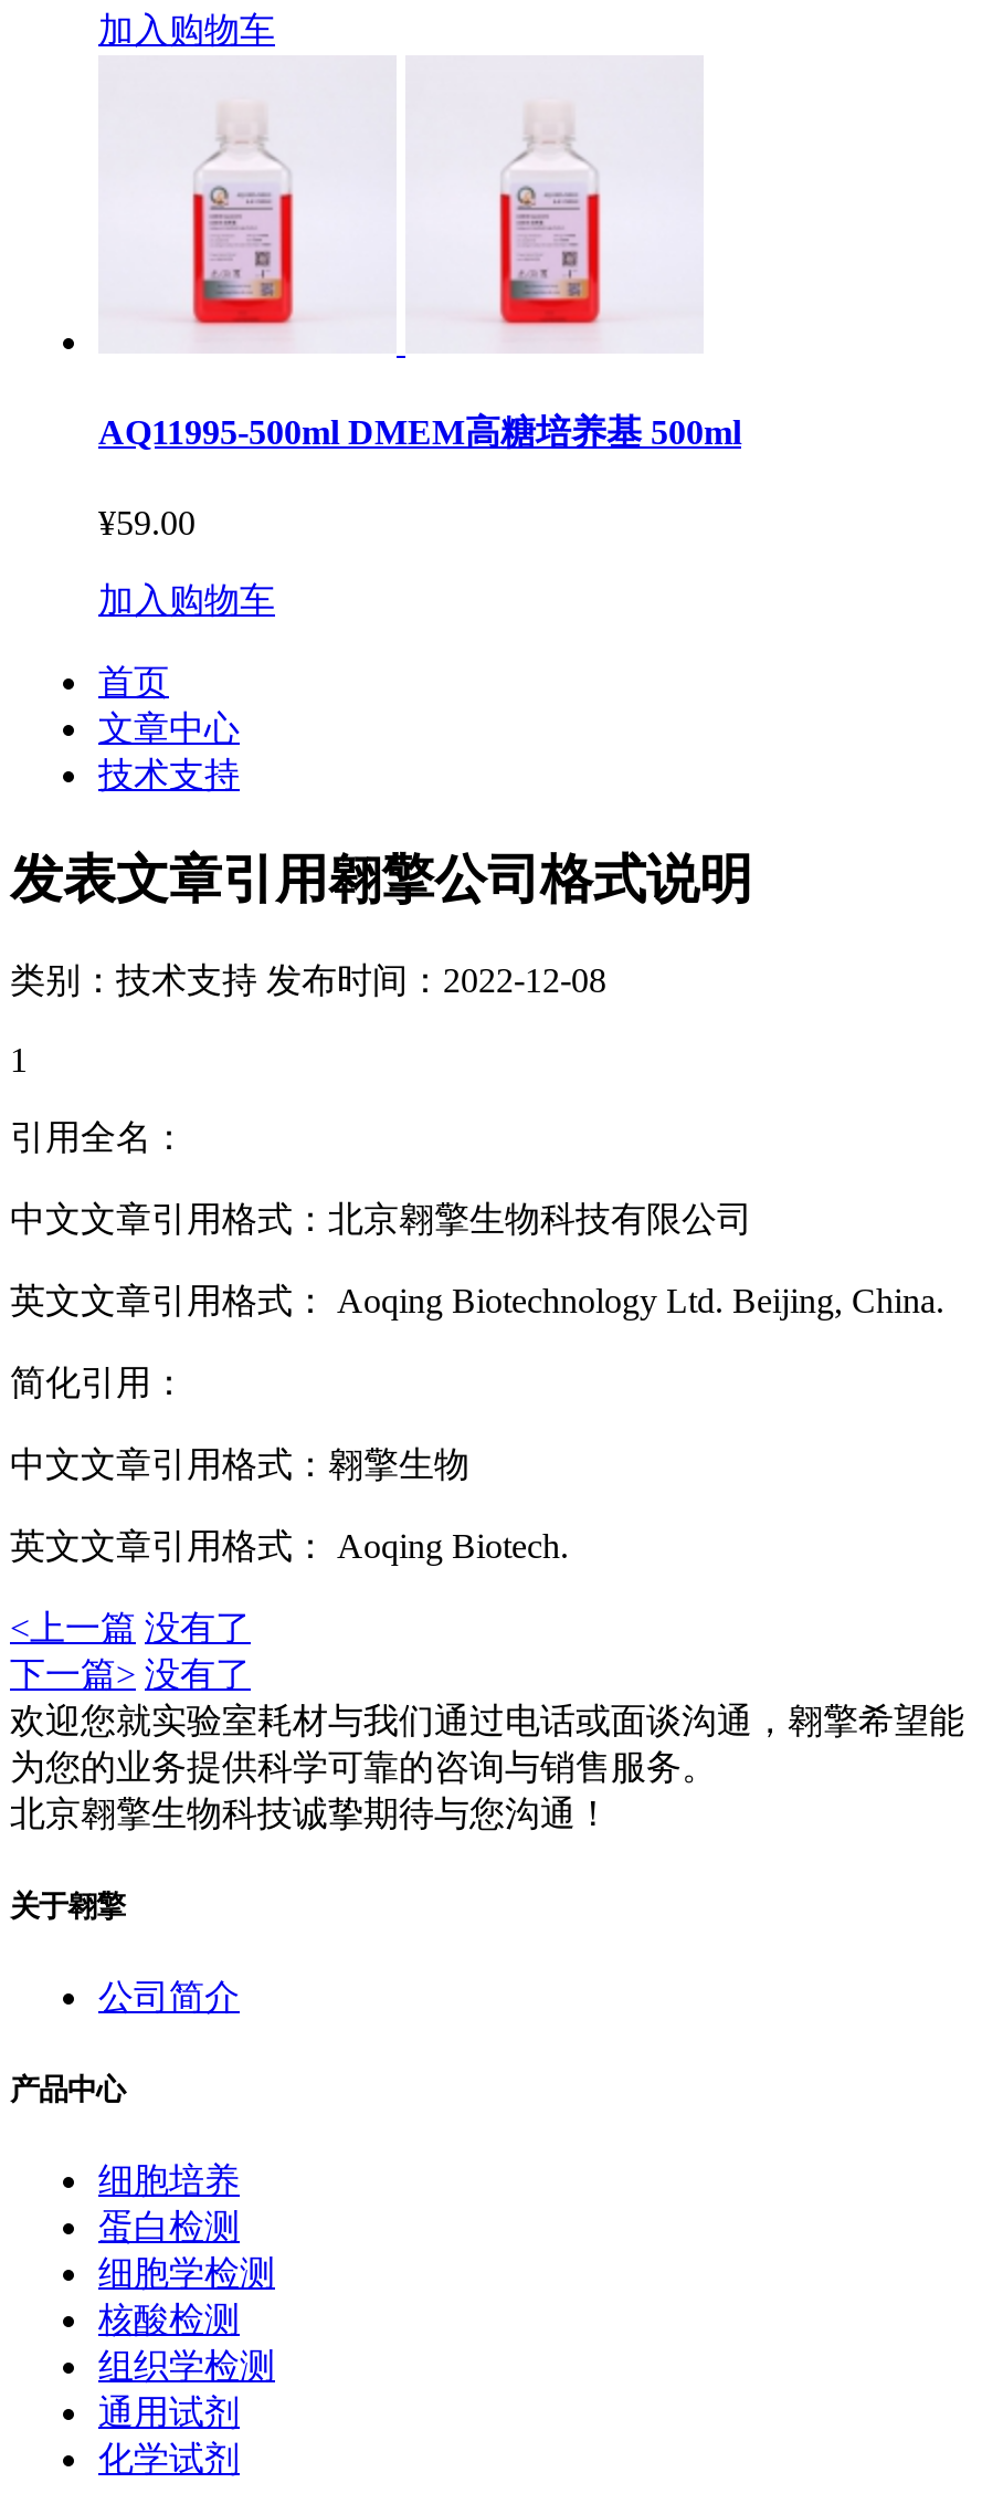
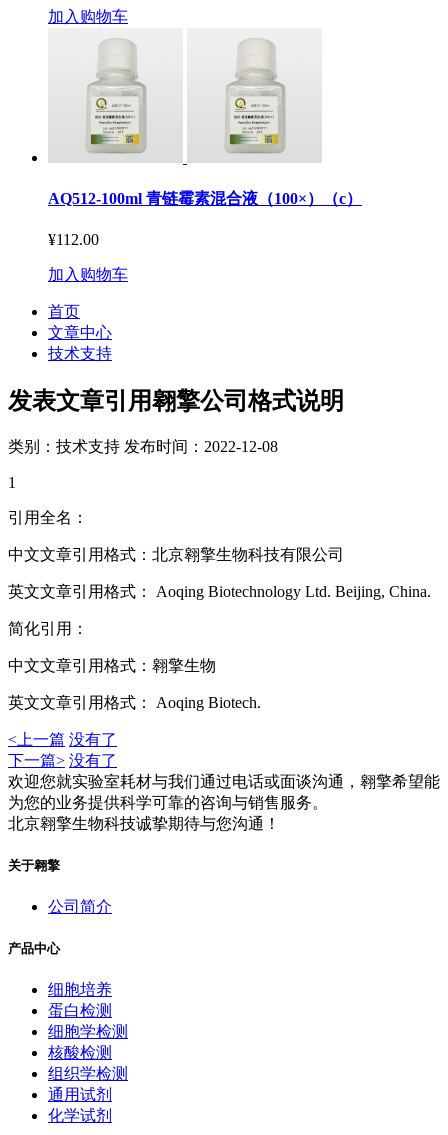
- [image]
- AQ11995-500ml DMEM高糖培养基 500ml
+ [image]
+ AQ512-100ml 青链霉素混合液（100×）（c）

- [image]
+ [image]

- ¥59.00
+ ¥112.00
